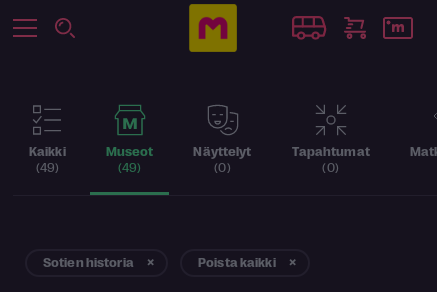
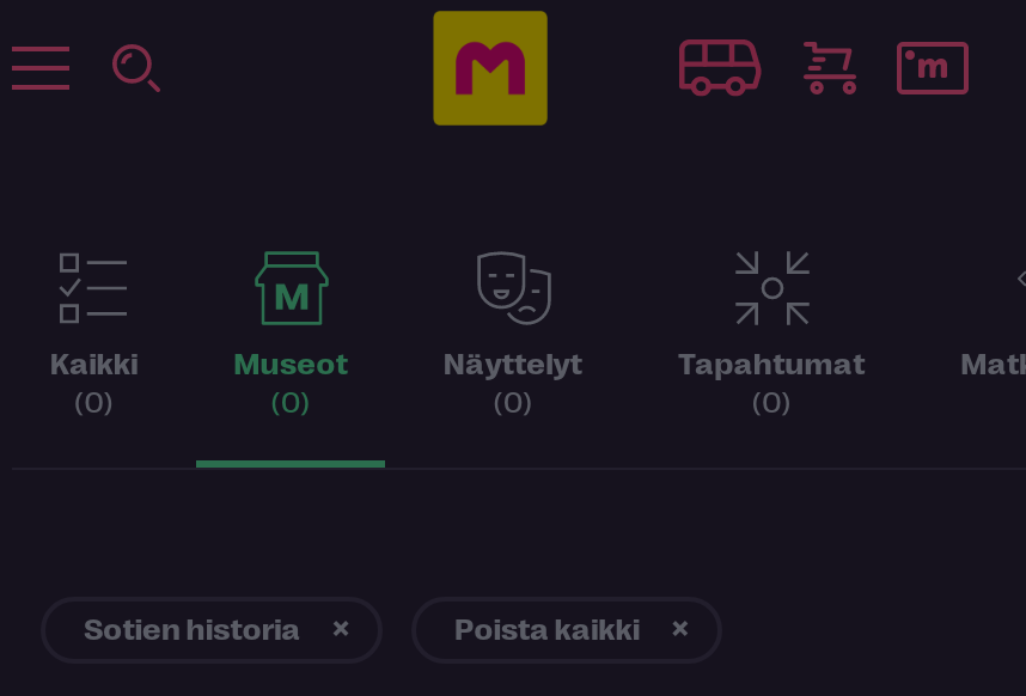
- (49)
+ (0)

- (49)
+ (0)
